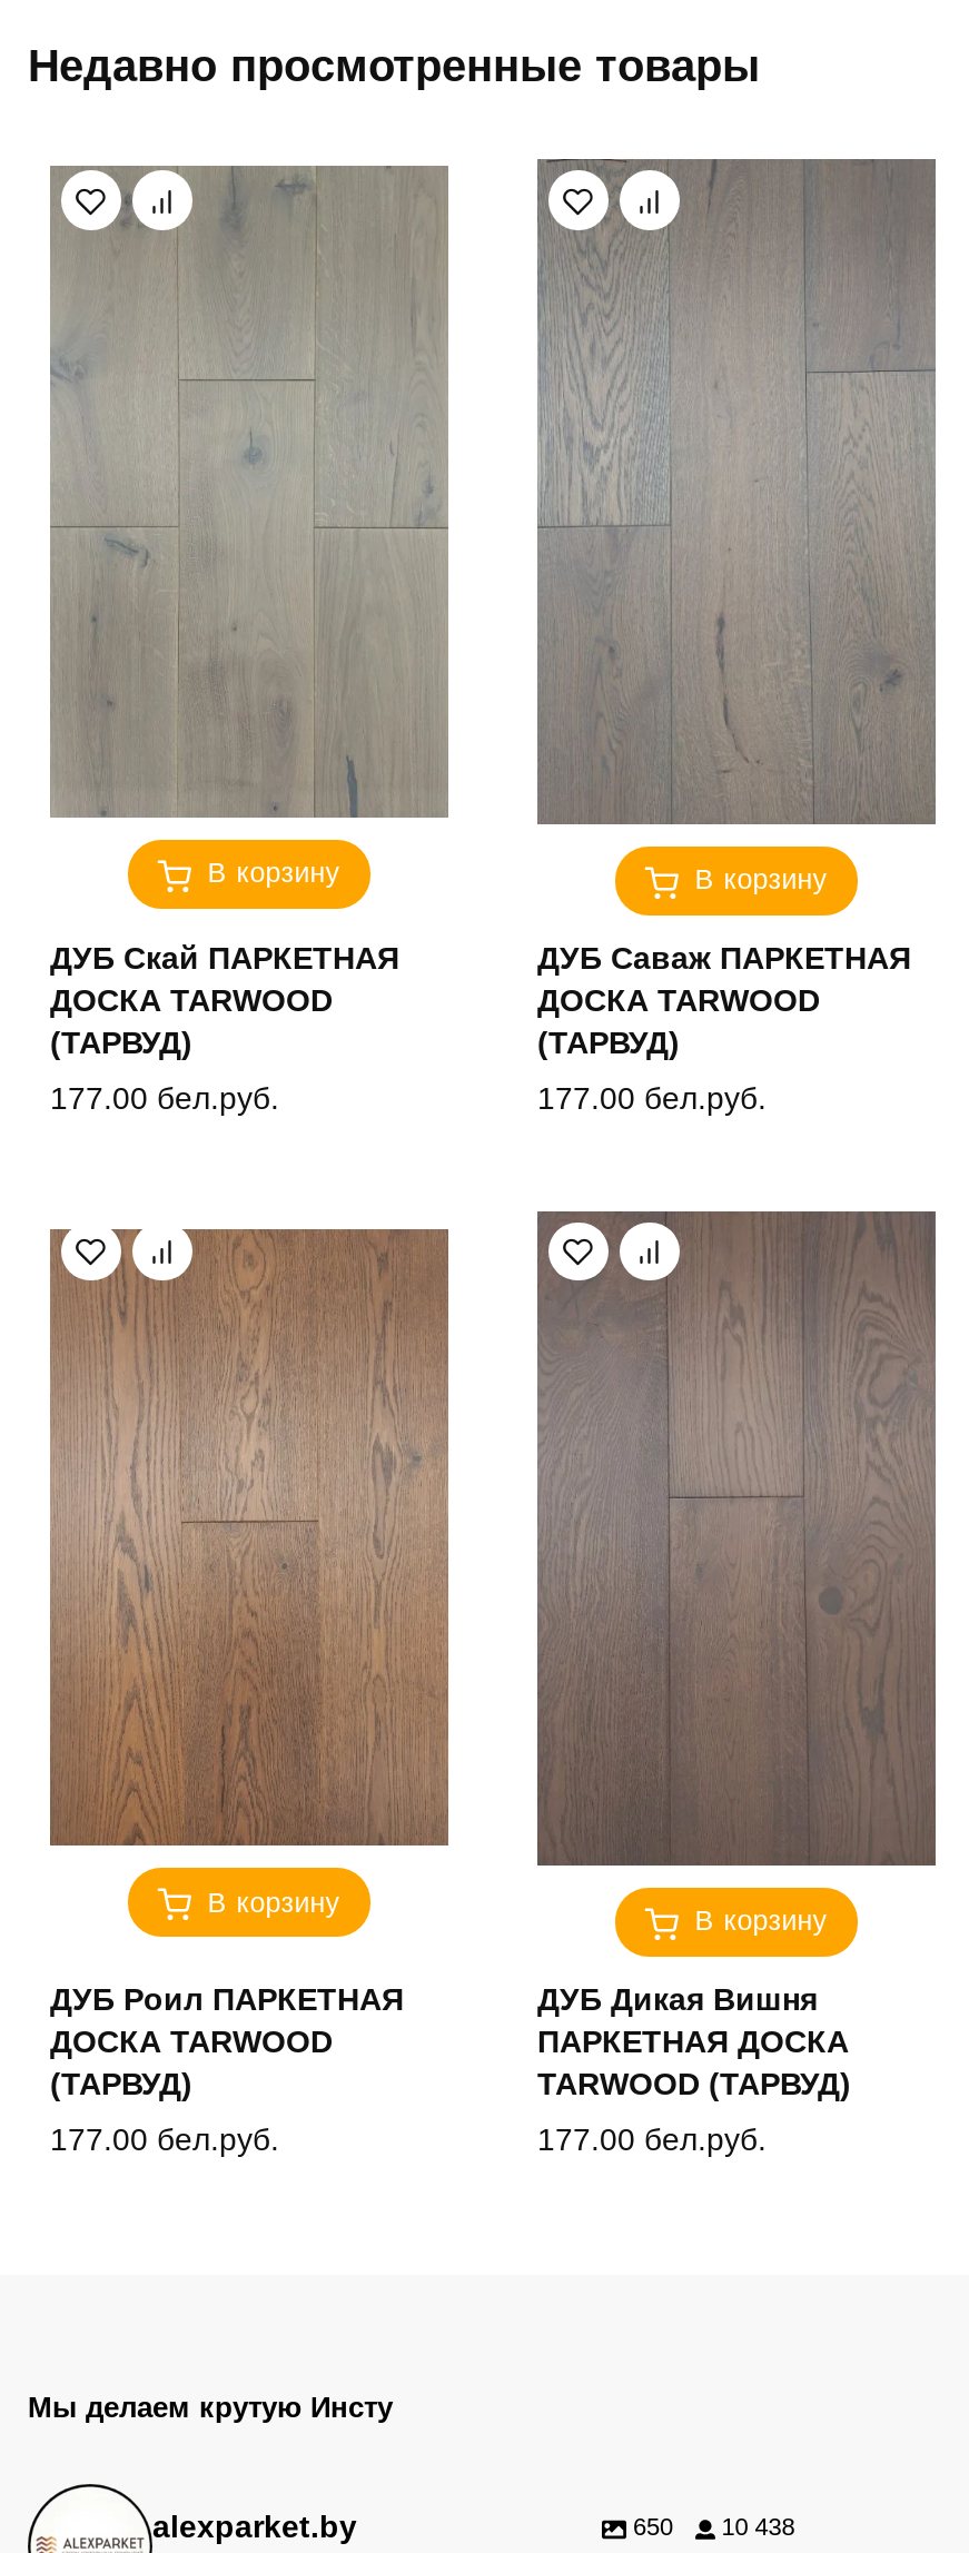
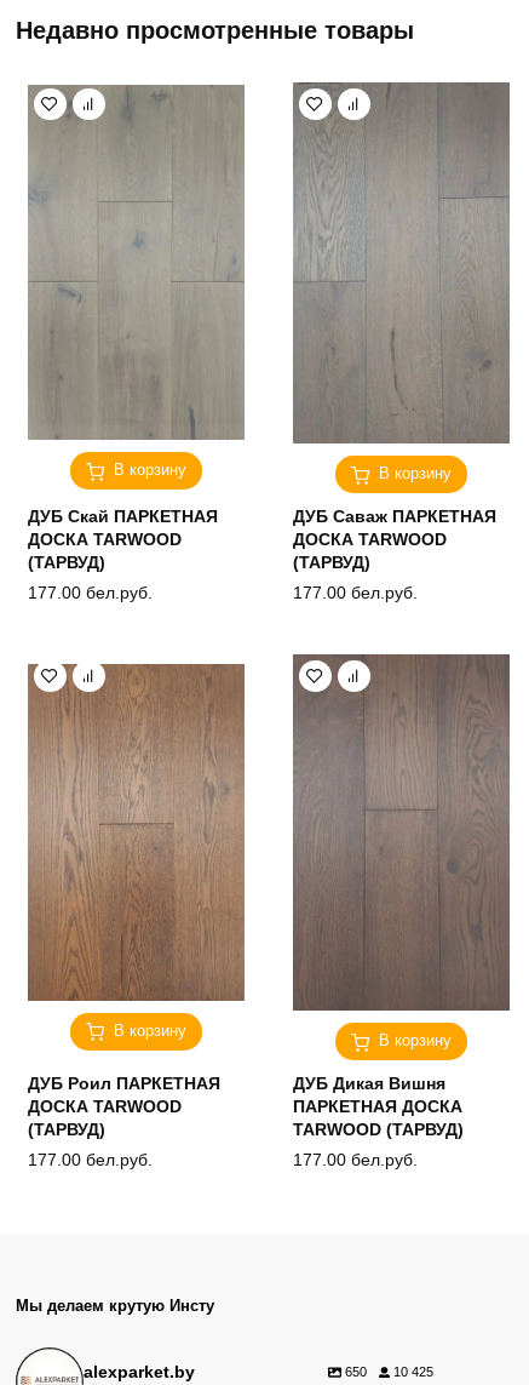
- 650 10 438
+ 650 10 425
